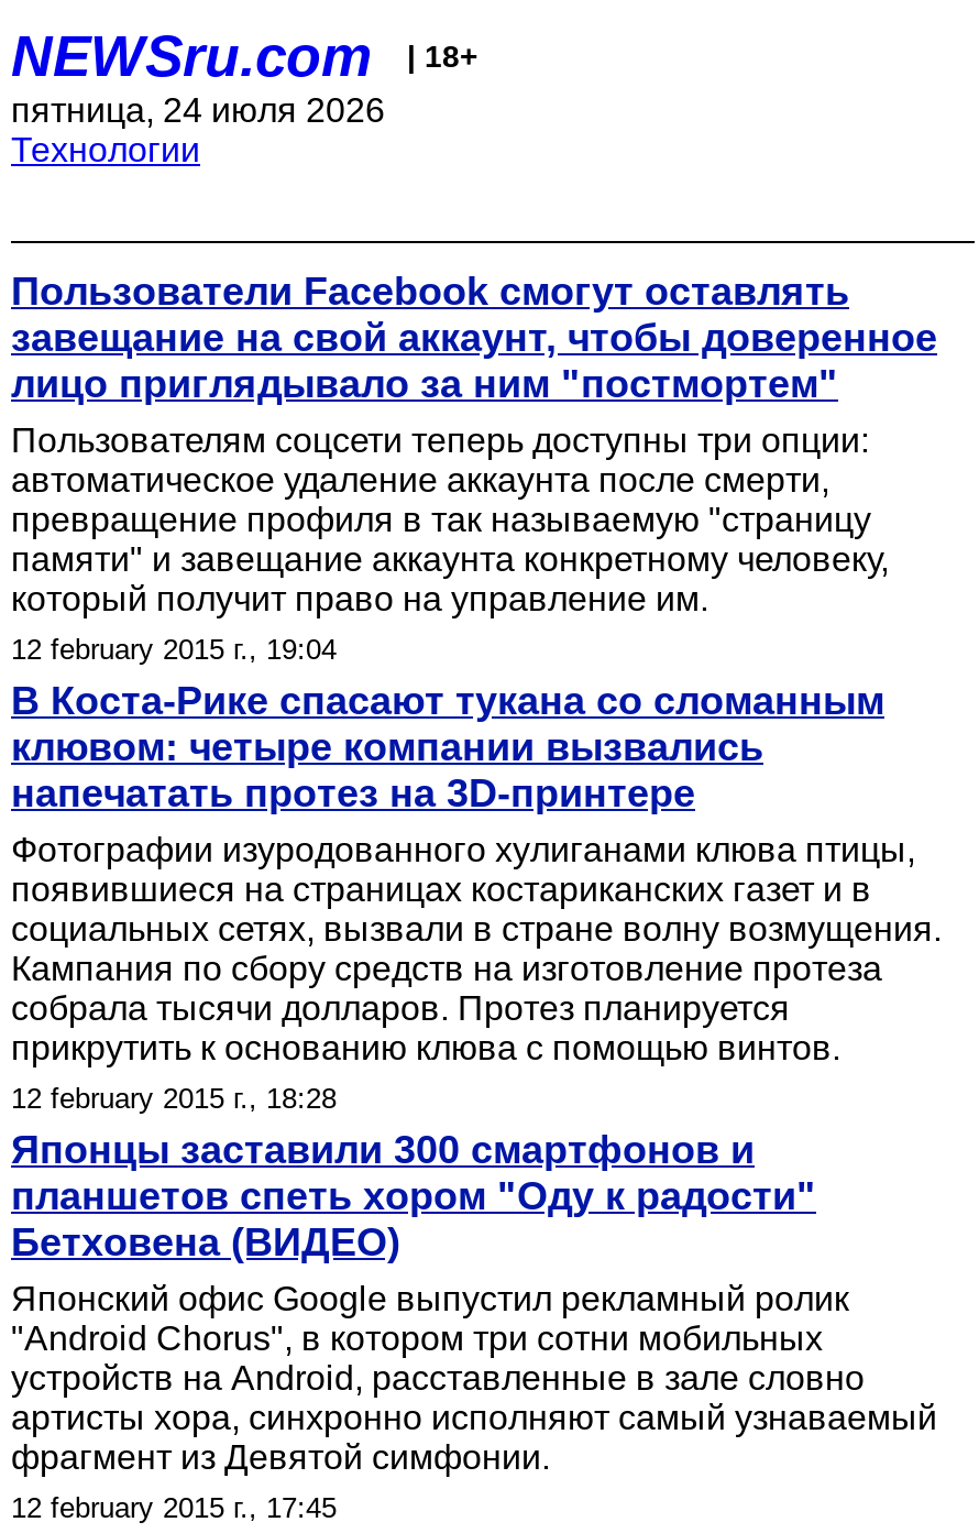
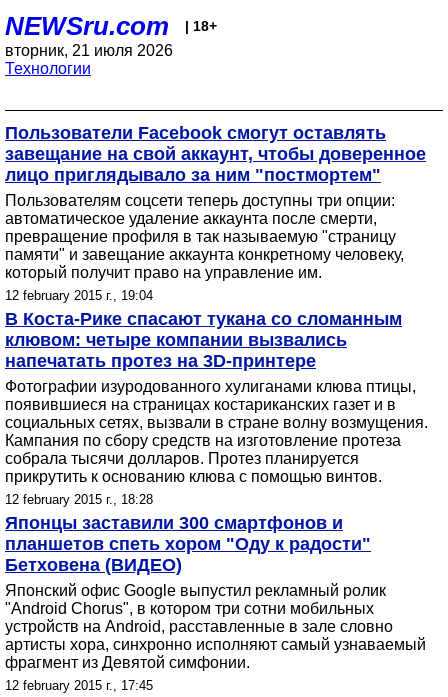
- пятница, 24 июля 2026
+ вторник, 21 июля 2026
